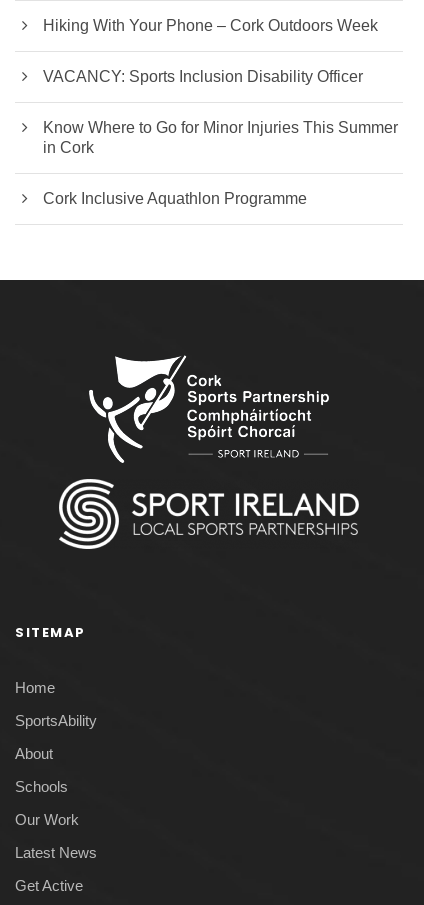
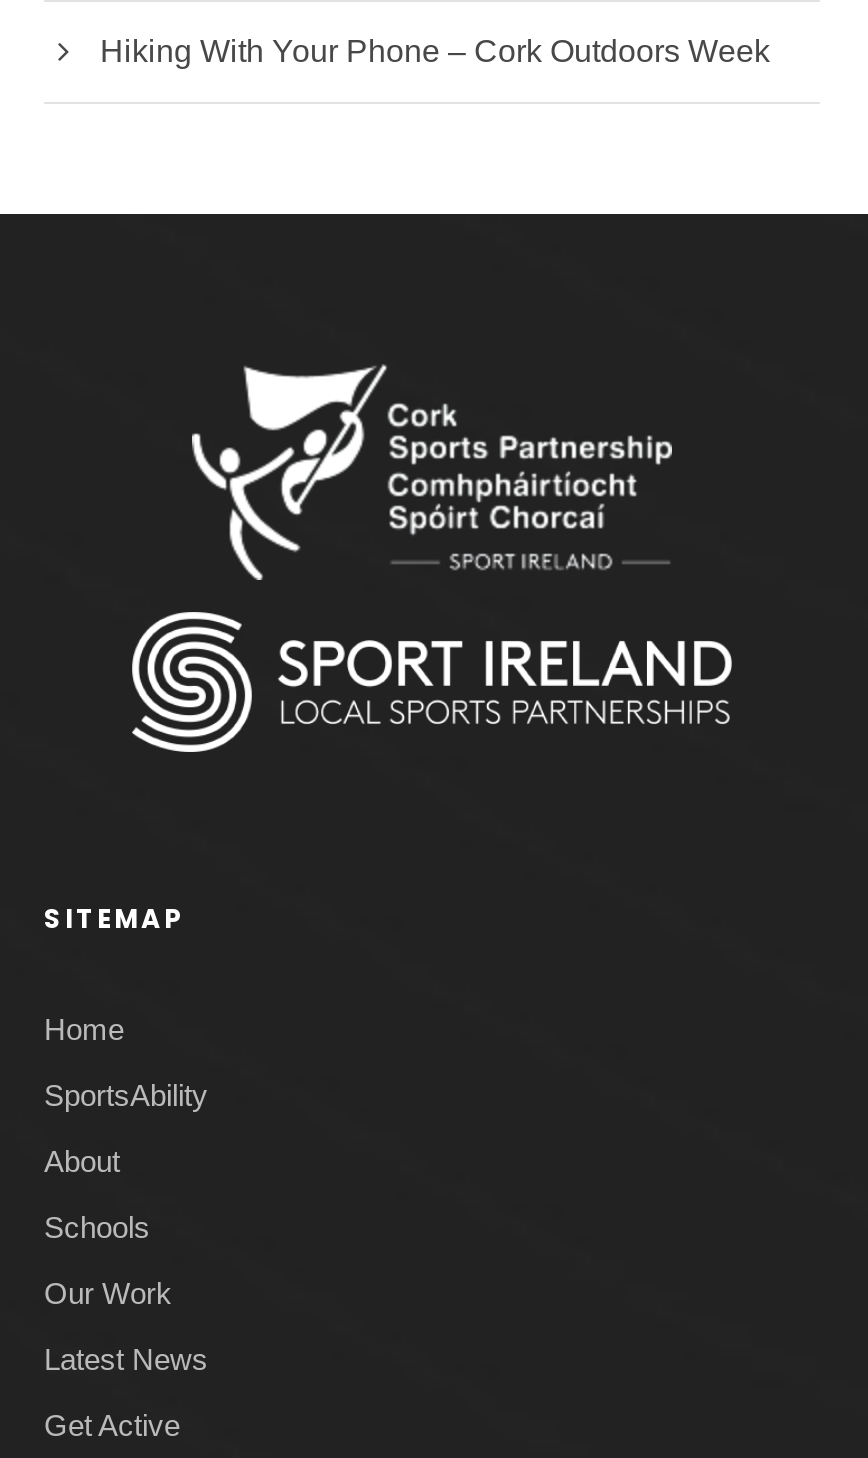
- VACANCY: Sports Inclusion Disability Officer
- Know Where to Go for Minor Injuries This Summer
- in Cork
- Cork Inclusive Aquathlon Programme
